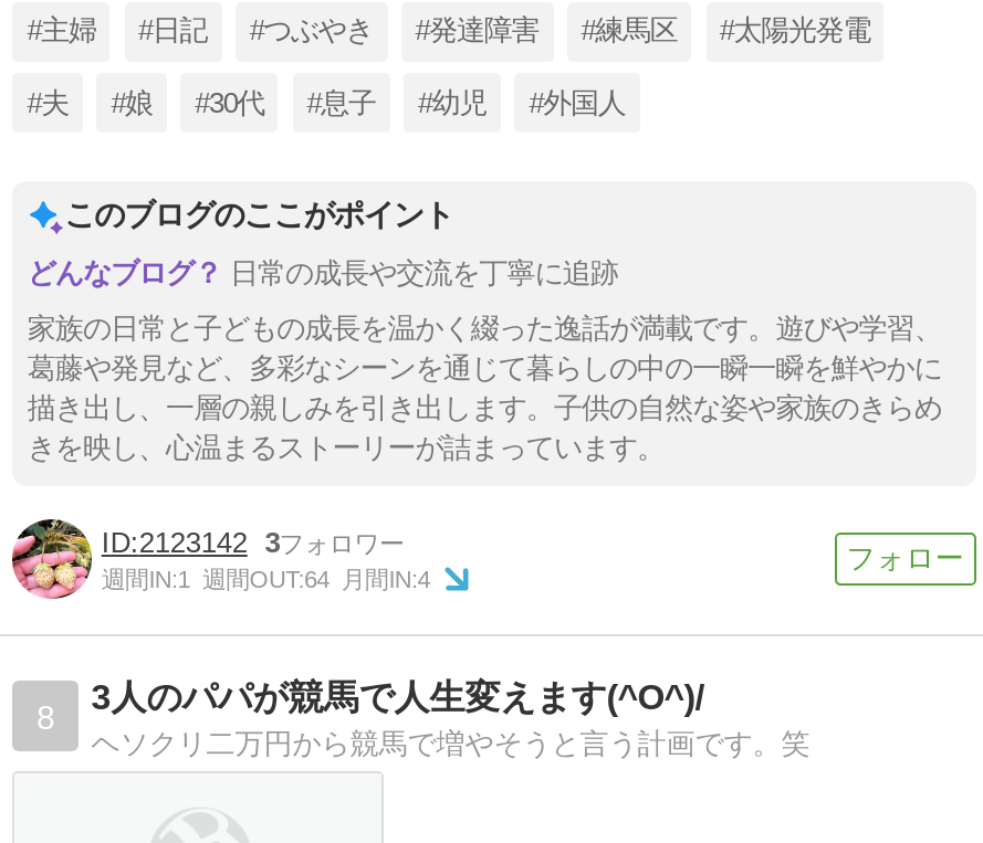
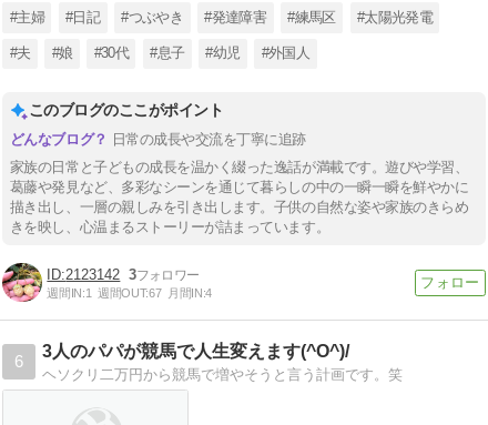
- 週間IN:1 週間OUT:64 月間IN:4
+ 週間IN:1 週間OUT:67 月間IN:4

- 8
+ 6
